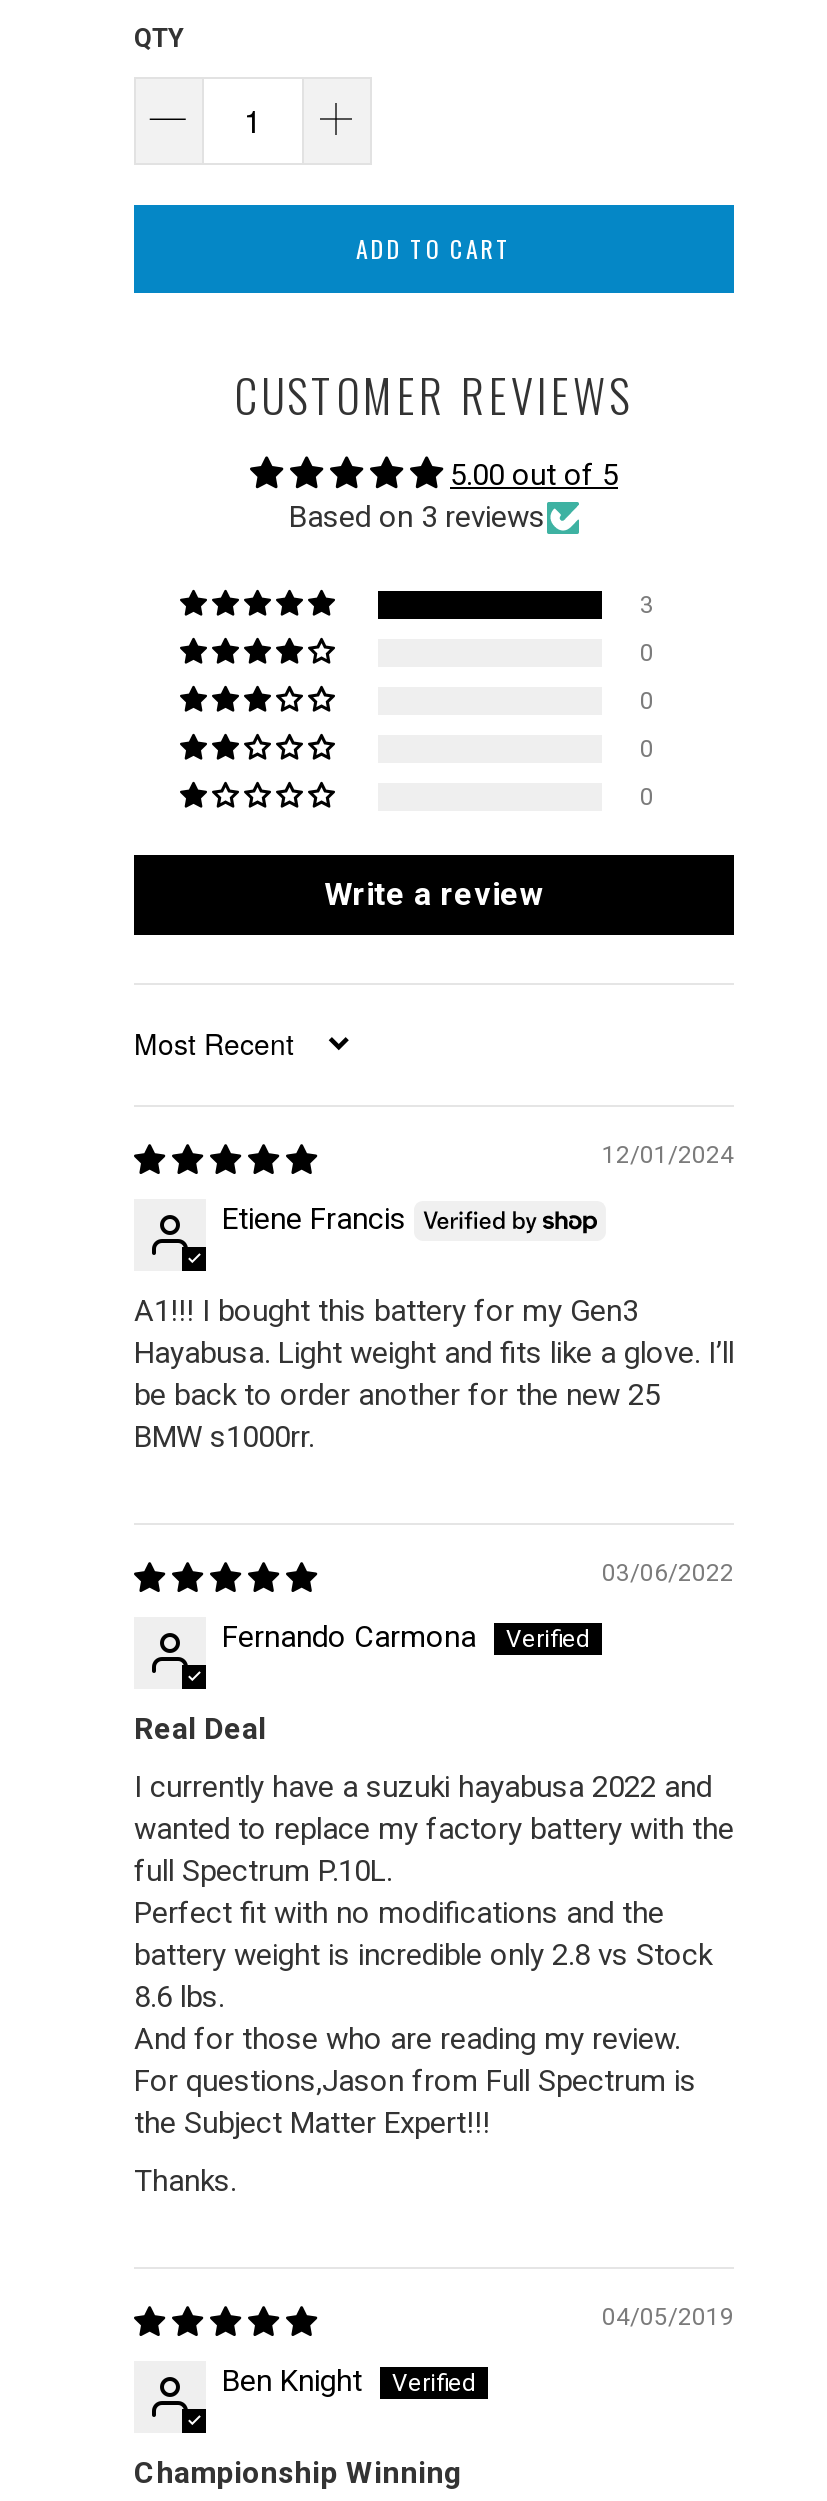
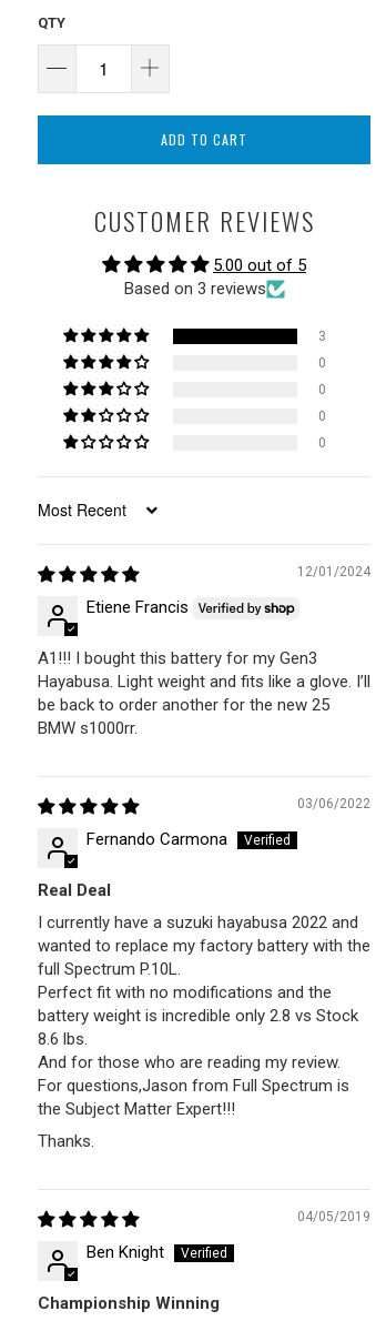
- Write a review
